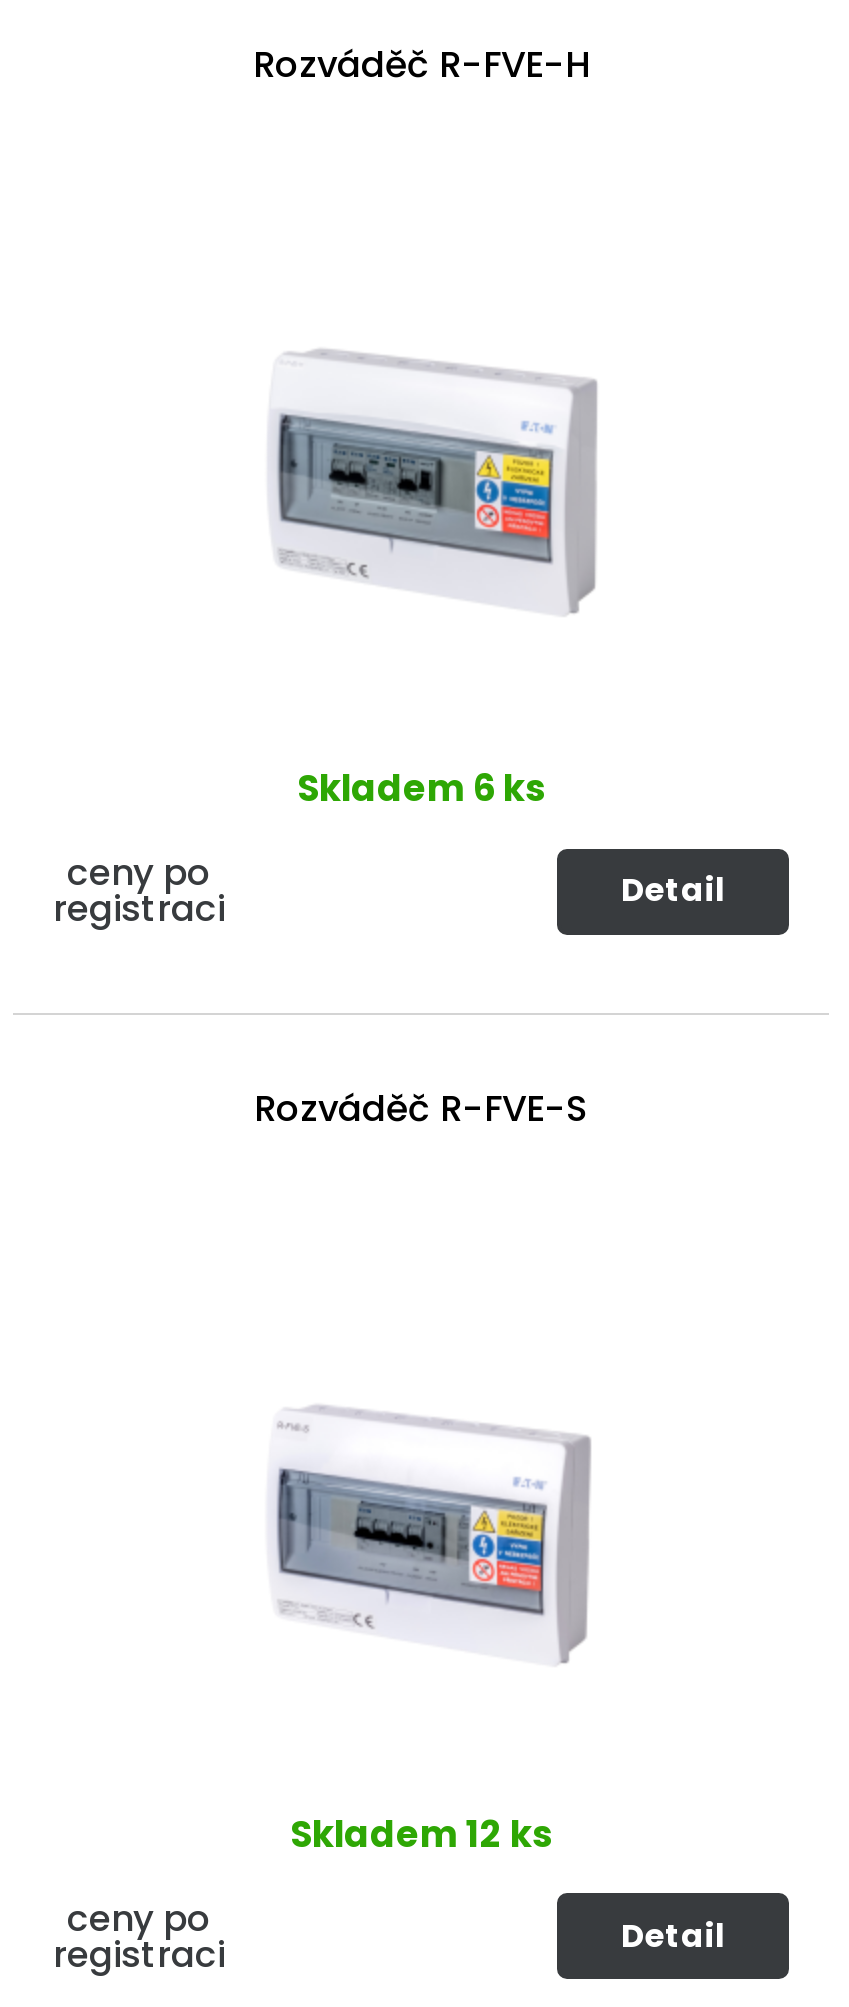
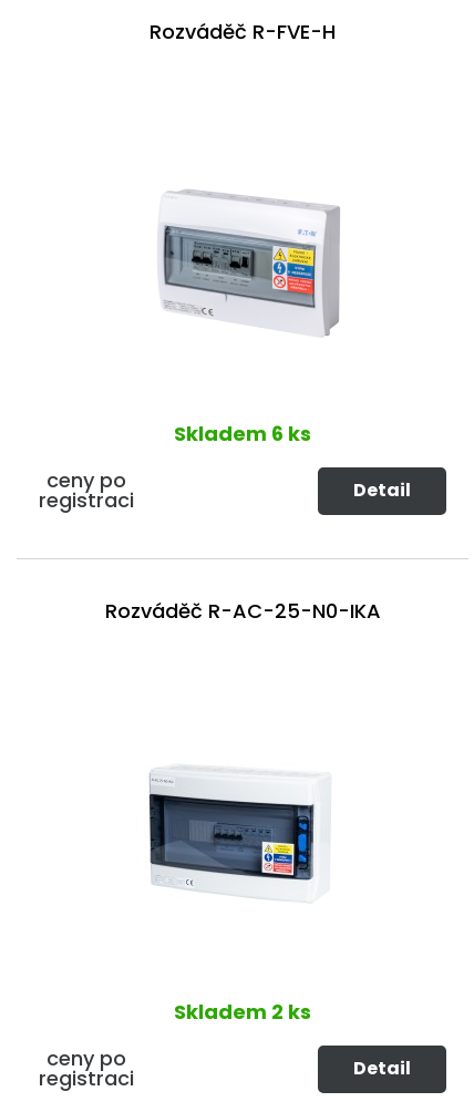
- Rozváděč R-FVE-S
+ Rozváděč R-AC-25-N0-IKA

- [image]
+ [image]

- Skladem 12 ks
+ Skladem 2 ks
